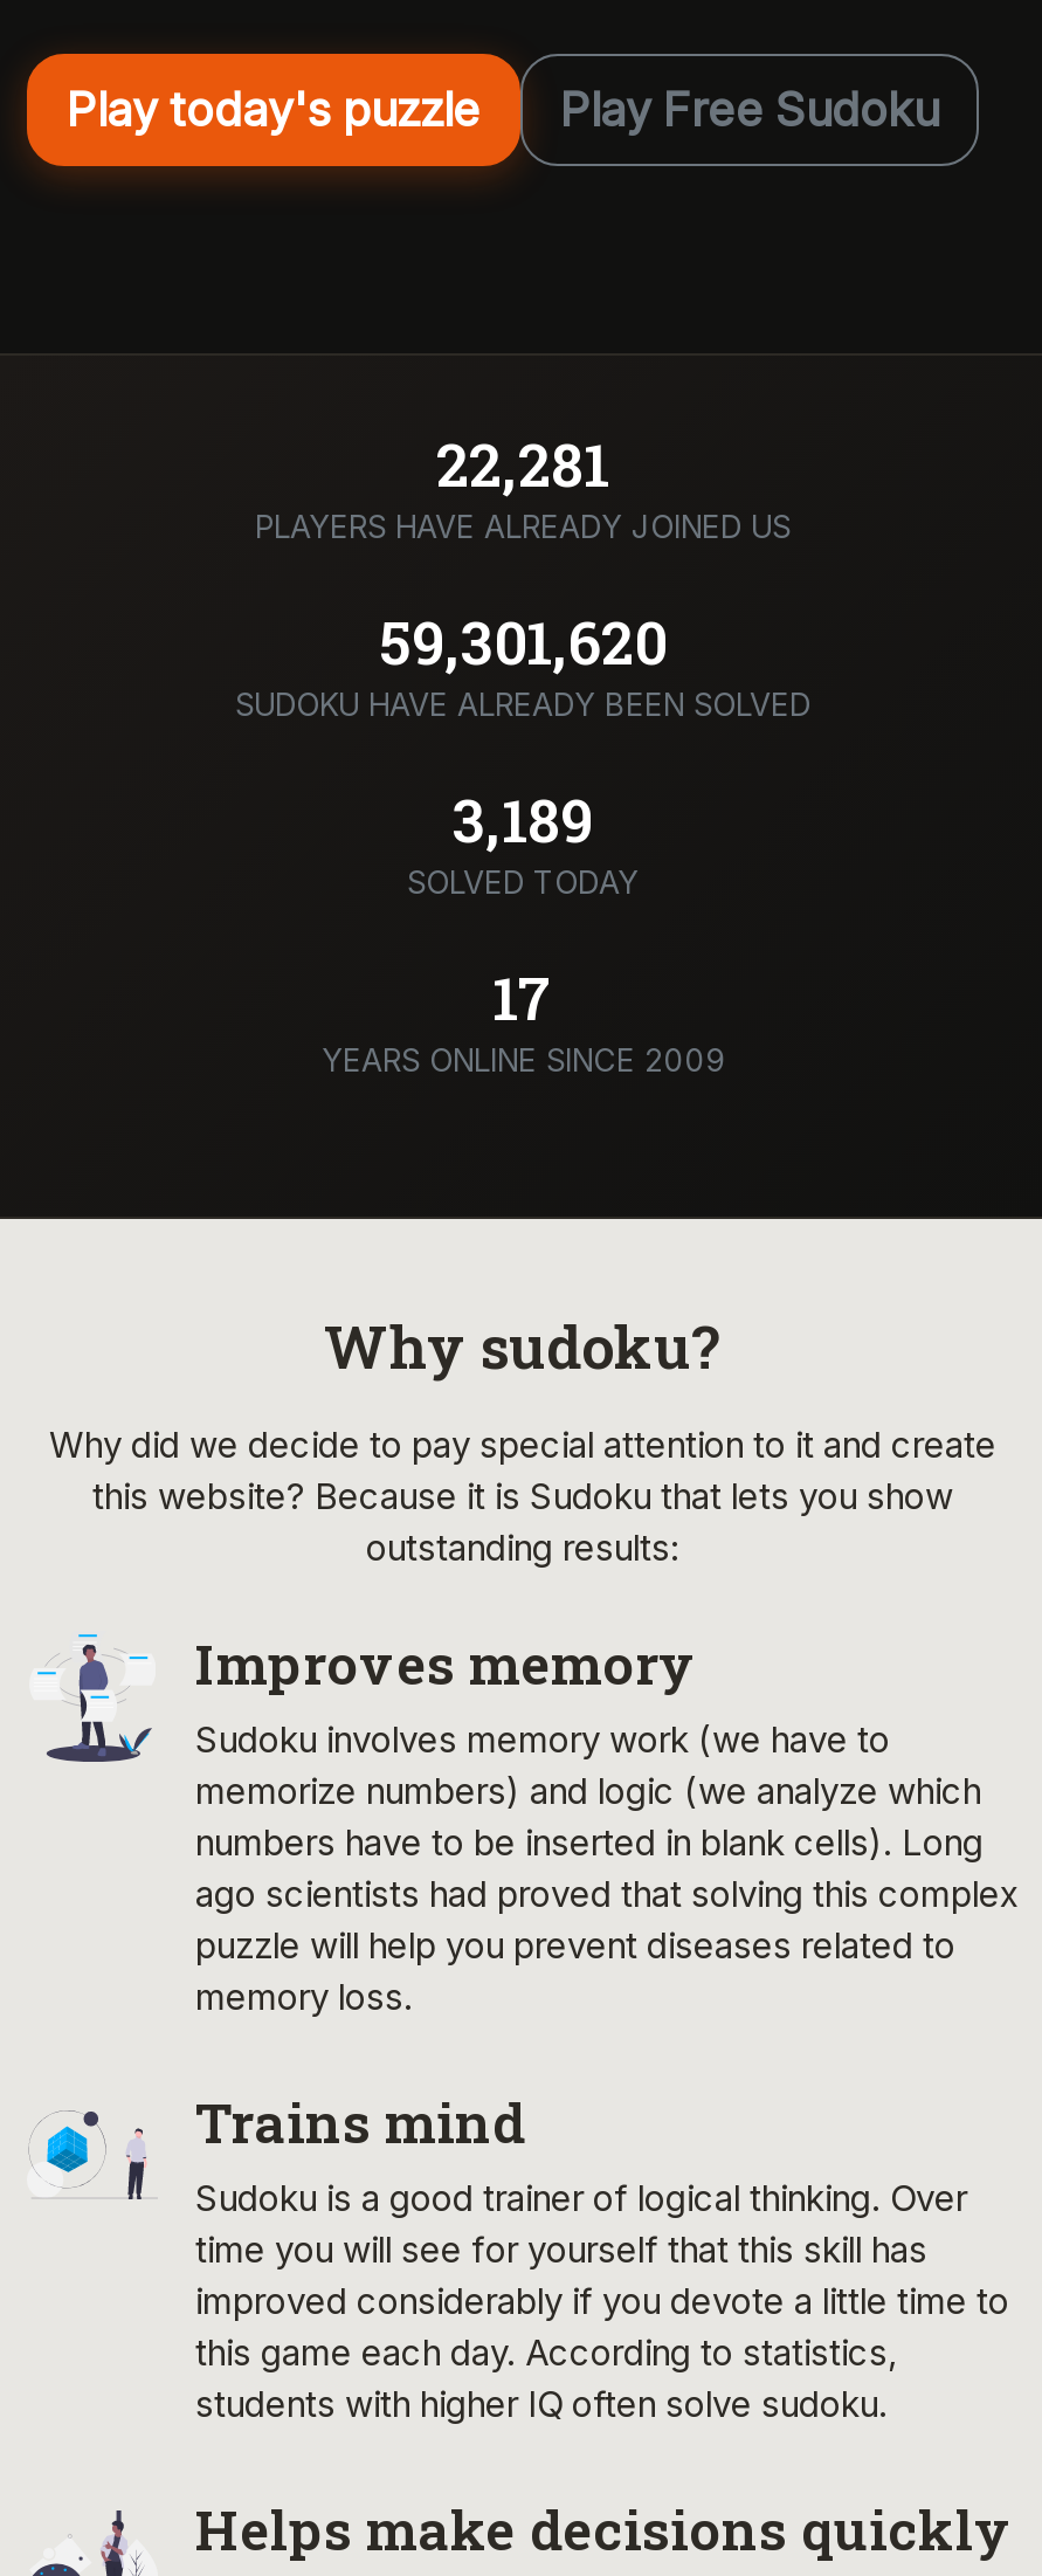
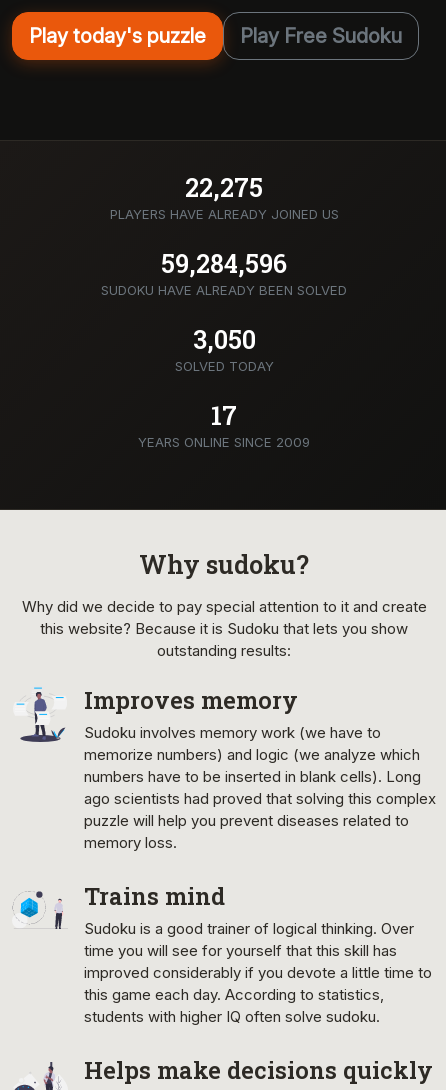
- 22,281
+ 22,275

- 59,301,620
+ 59,284,596

- 3,189
+ 3,050
